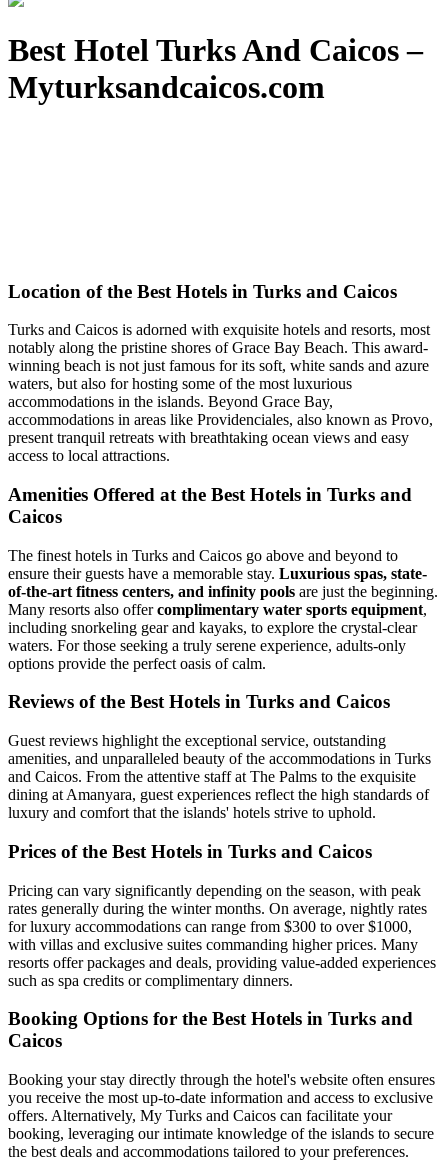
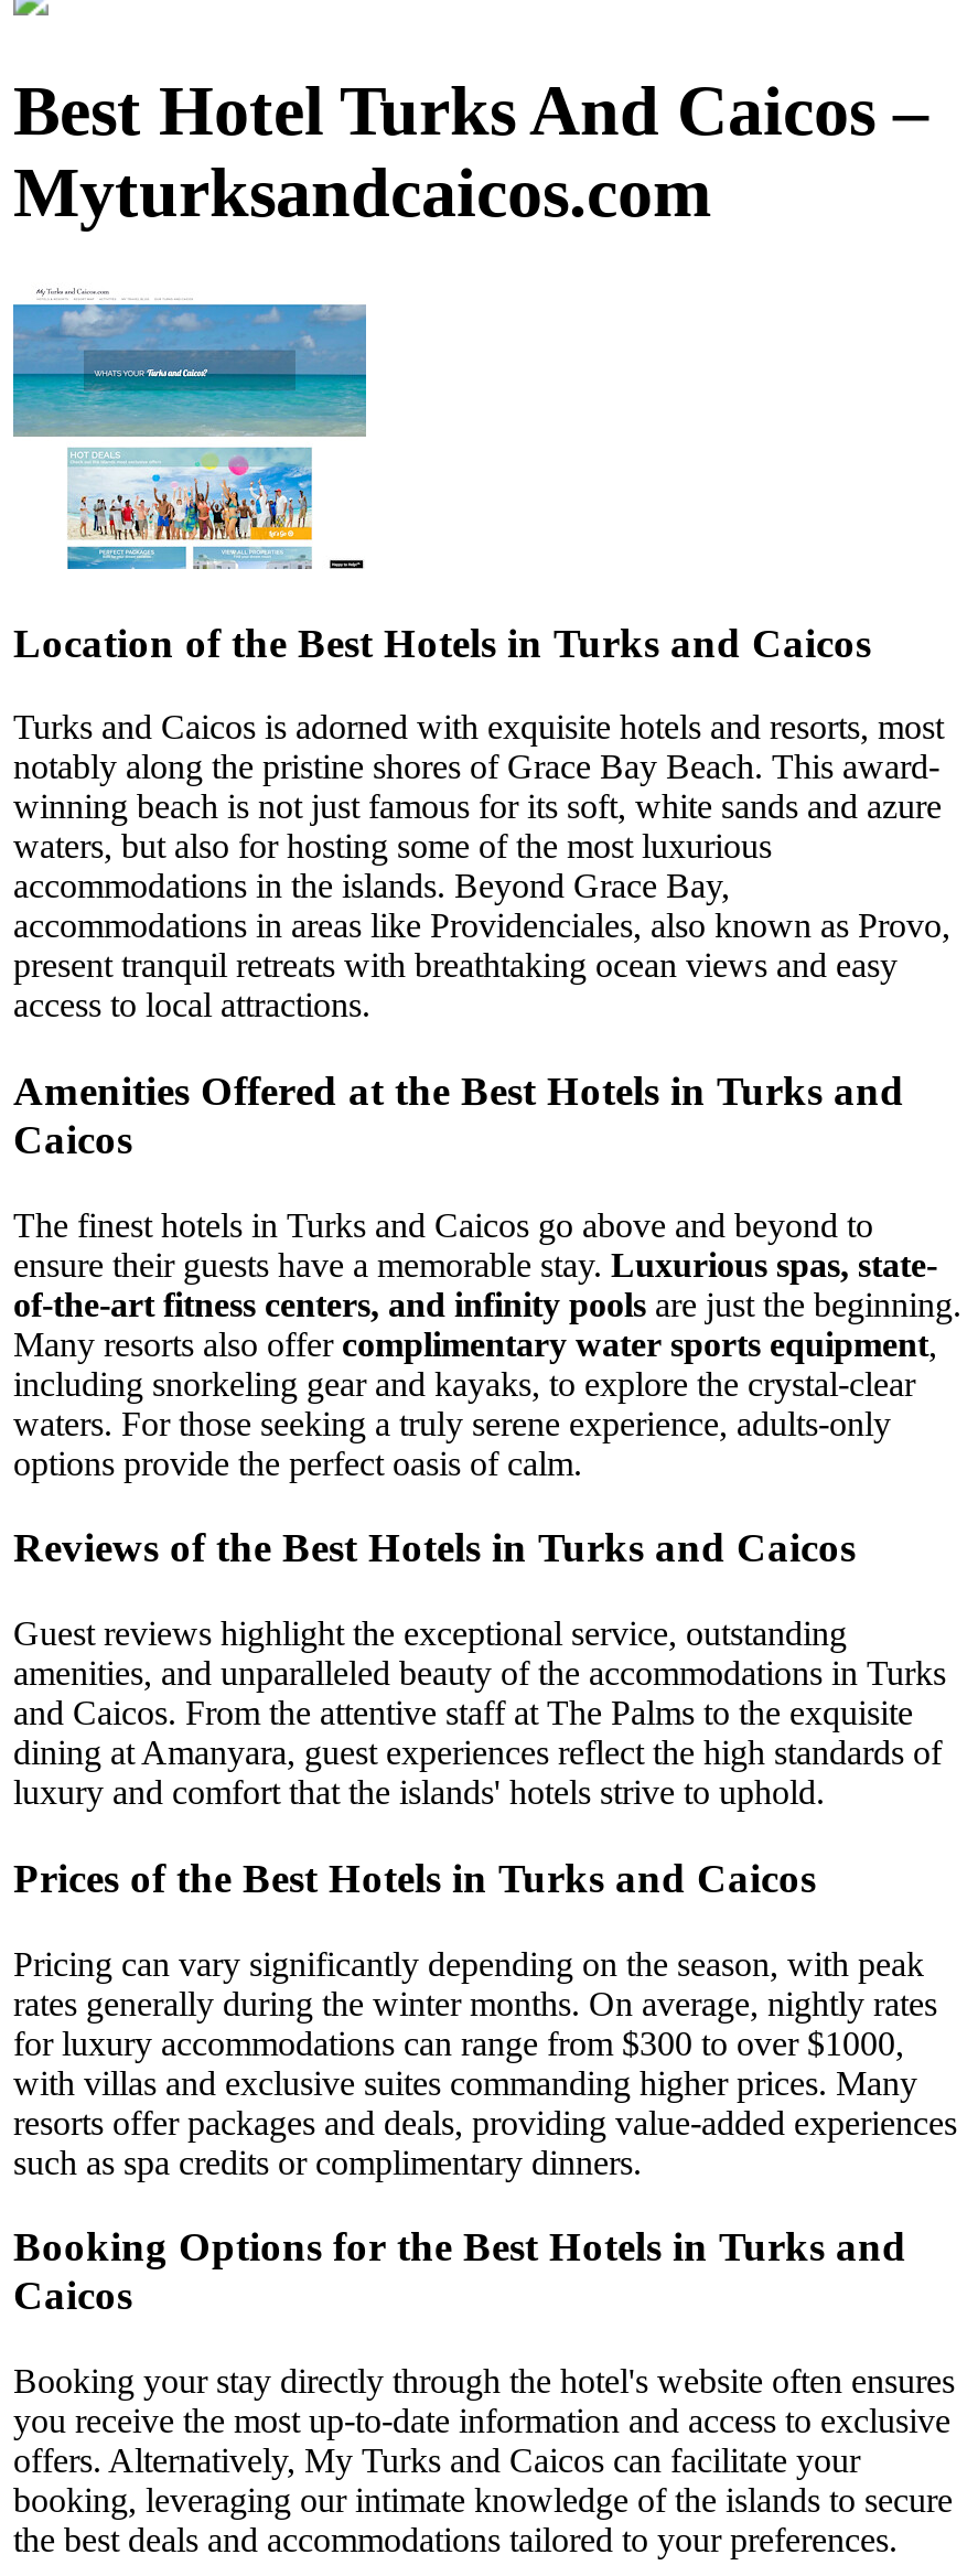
+ [image]
